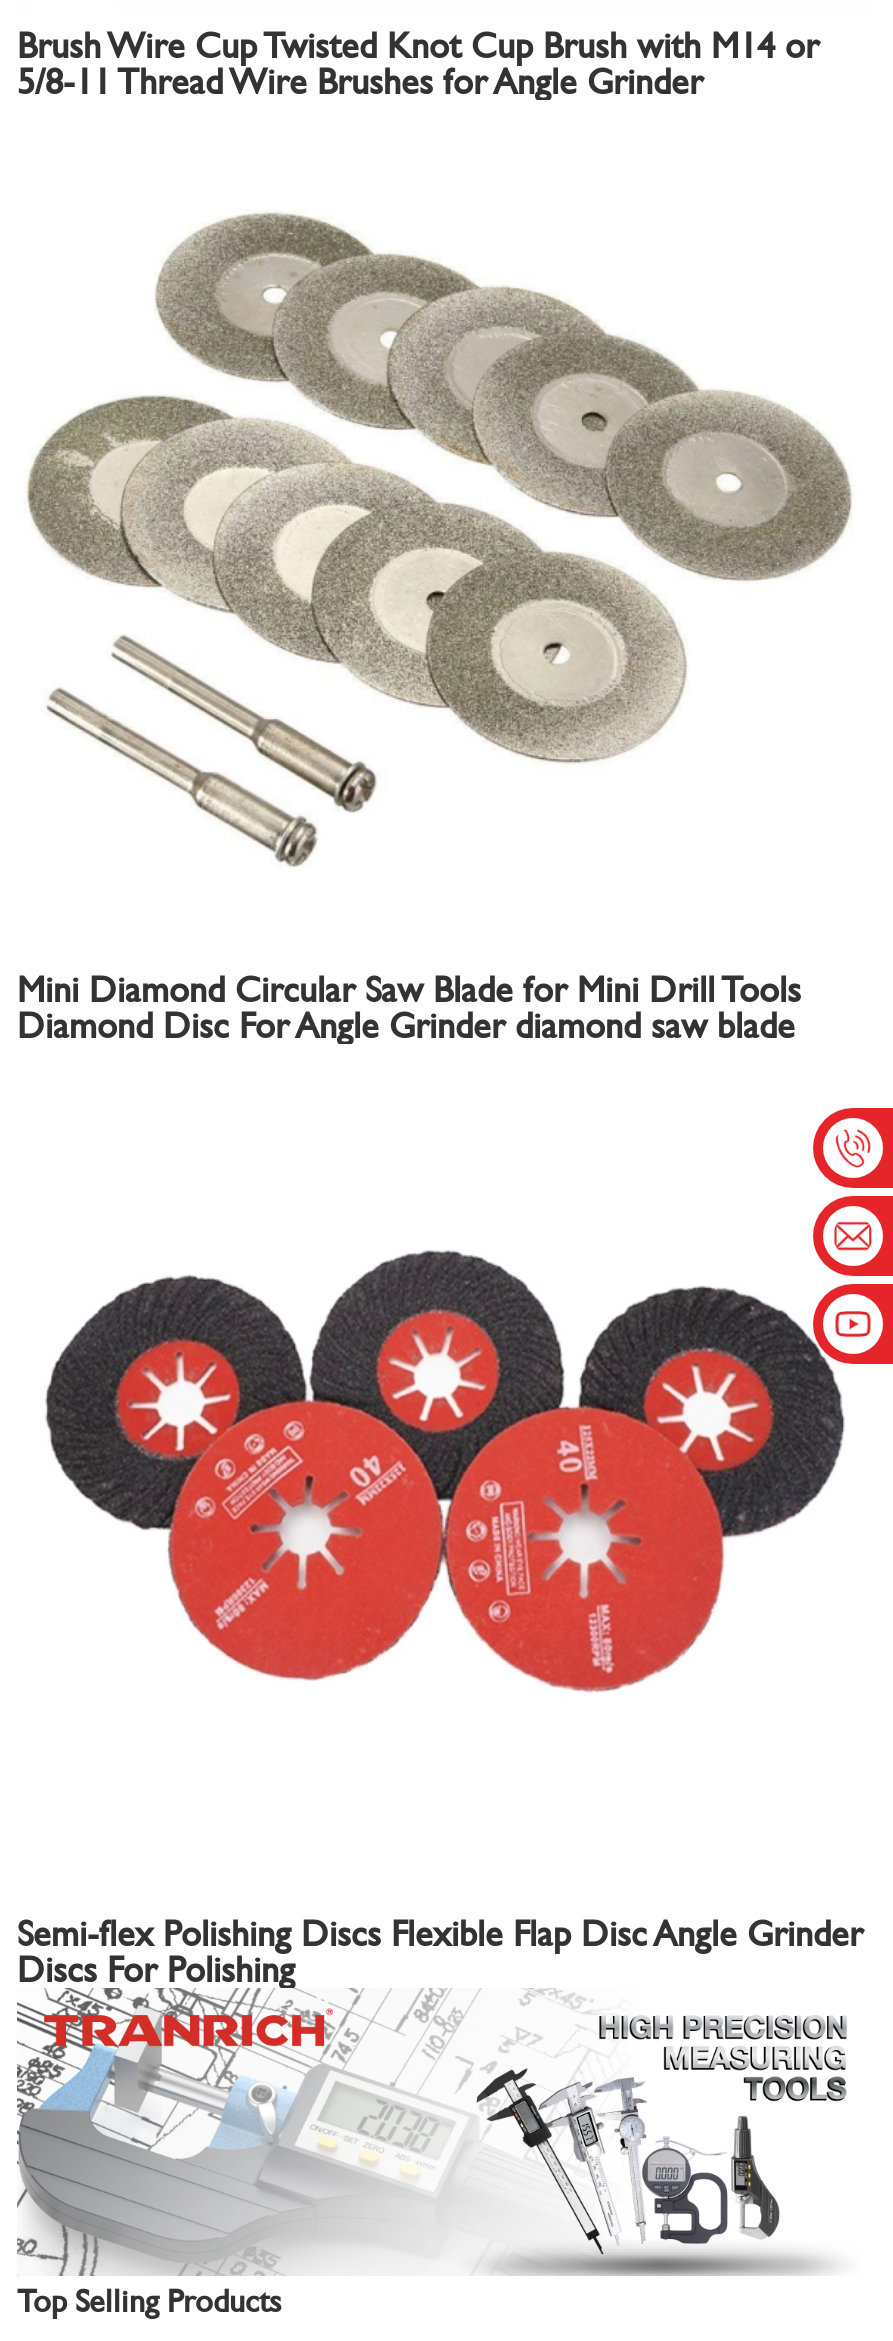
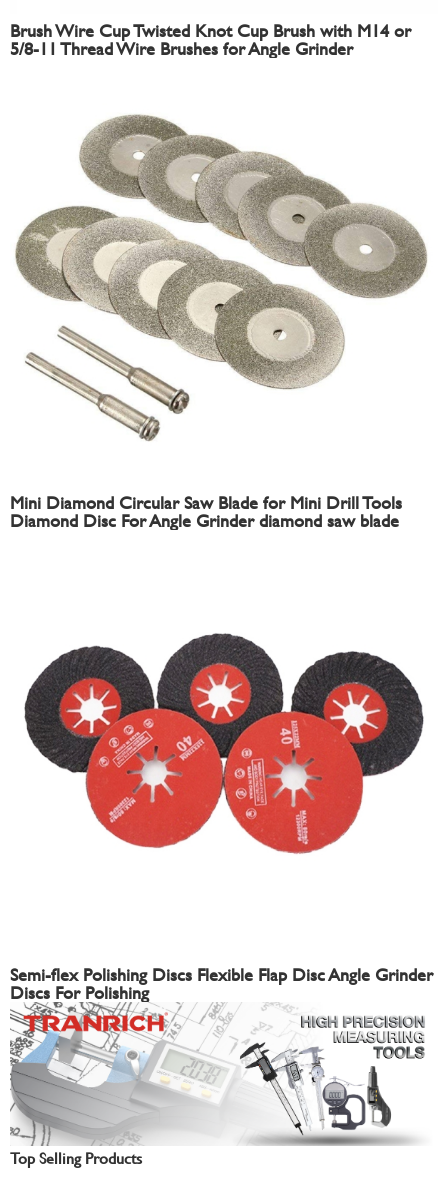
- [image]
